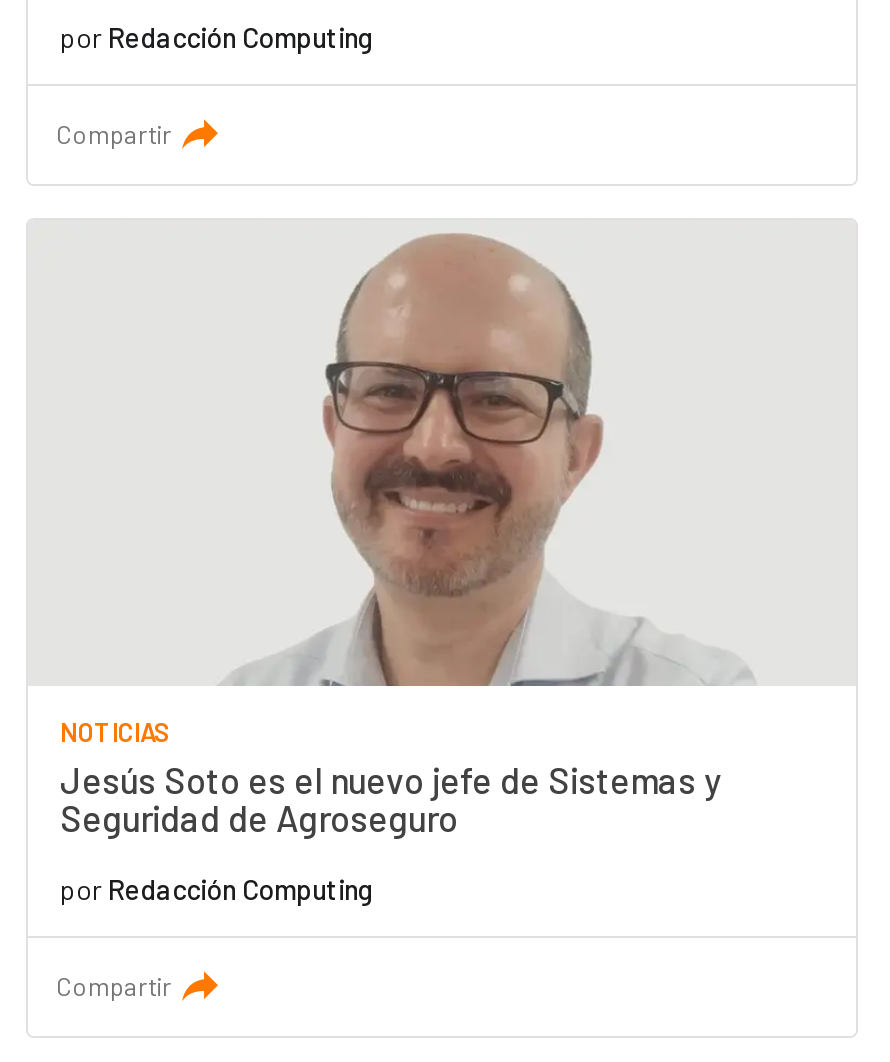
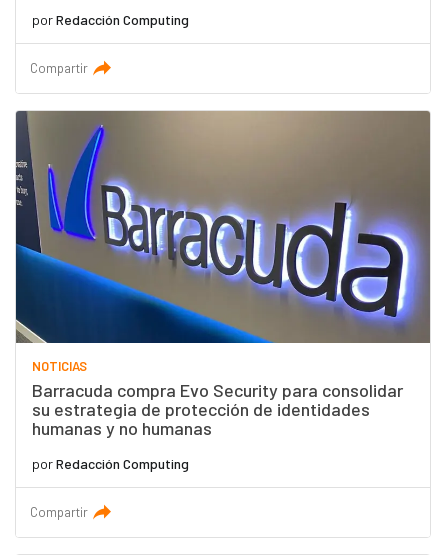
- [image]
- Jesús Soto es el nuevo jefe de Sistemas y
- Seguridad de Agroseguro
+ [image]
+ Barracuda compra Evo Security para consolidar
+ su estrategia de protección de identidades
+ humanas y no humanas
